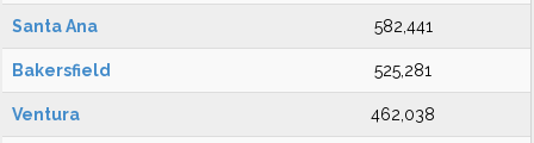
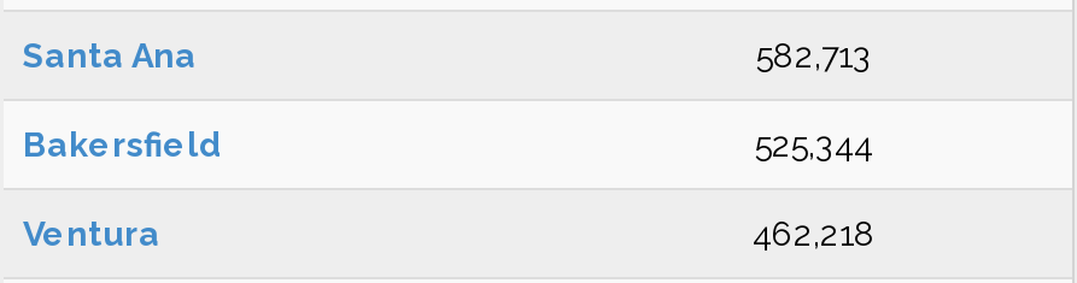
- 582,441
+ 582,713

- 525,281
+ 525,344

- 462,038
+ 462,218
